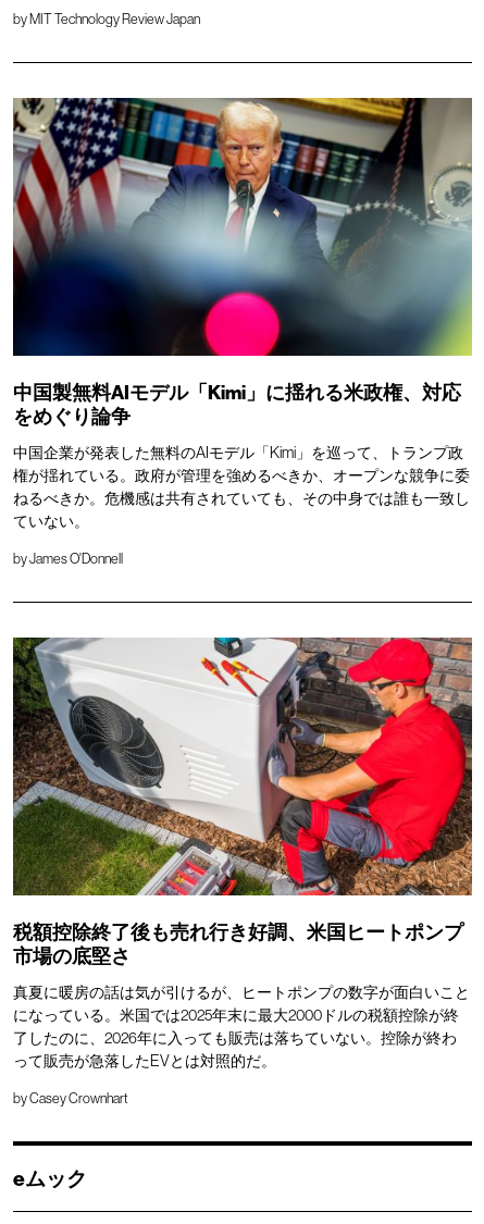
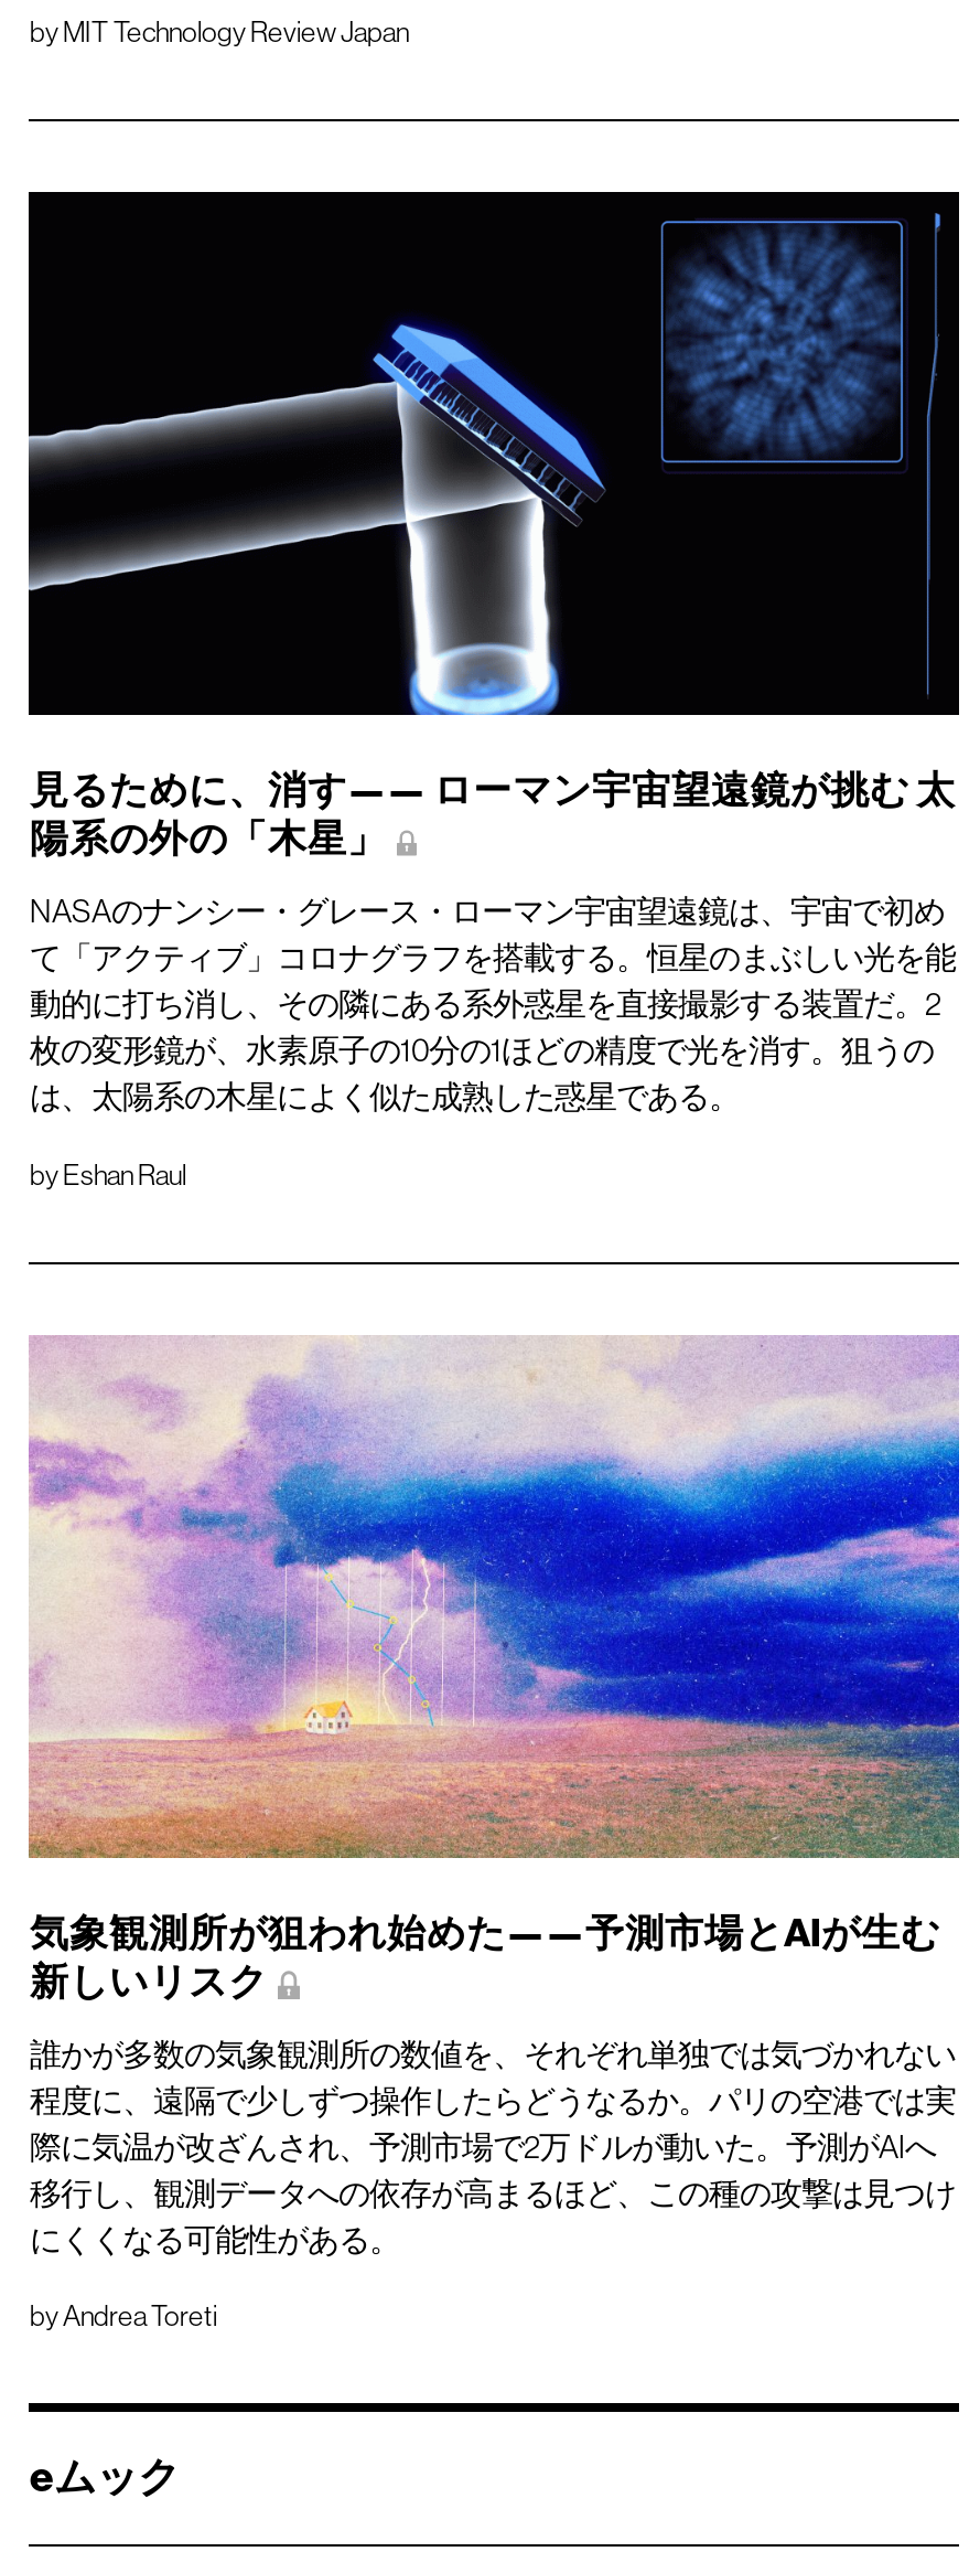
- [image]
+ [image]

- 中国製無料AIモデル「Kimi」に揺れる米政権、対応
- をめぐり論争
+ 見るために、消す——ローマン宇宙望遠鏡が挑む太
+ 陽系の外の「木星」

- 中国企業が発表した無料のAIモデル「Kimi」を巡って、トランプ政
- 権が揺れている。政府が管理を強めるべきか、オープンな競争に委
- ねるべきか。危機感は共有されていても、その中身では誰も一致し
- ていない。
+ NASAのナンシー・グレース・ローマン宇宙望遠鏡は、宇宙で初め
+ て「アクティブ」コロナグラフを搭載する。恒星のまぶしい光を能
+ 動的に打ち消し、その隣にある系外惑星を直接撮影する装置だ。2
+ 枚の変形鏡が、水素原子の10分の1ほどの精度で光を消す。狙うの
+ は、太陽系の木星によく似た成熟した惑星である。

- byJames O'Donnell
+ byEshan Raul

- [image]
- 税額控除終了後も売れ行き好調、米国ヒートポンプ
- 市場の底堅さ
+ [image]
+ 気象観測所が狙われ始めた——予測市場とAIが生む
+ 新しいリスク

- 真夏に暖房の話は気が引けるが、ヒートポンプの数字が面白いこと
- になっている。米国では2025年末に最大2000ドルの税額控除が終
- 了したのに、2026年に入っても販売は落ちていない。控除が終わ
- って販売が急落したEVとは対照的だ。
+ 誰かが多数の気象観測所の数値を、それぞれ単独では気づかれない
+ 程度に、遠隔で少しずつ操作したらどうなるか。パリの空港では実
+ 際に気温が改ざんされ、予測市場で2万ドルが動いた。予測がAIへ
+ 移行し、観測データへの依存が高まるほど、この種の攻撃は見つけ
+ にくくなる可能性がある。

- byCasey Crownhart
+ byAndrea Toreti
